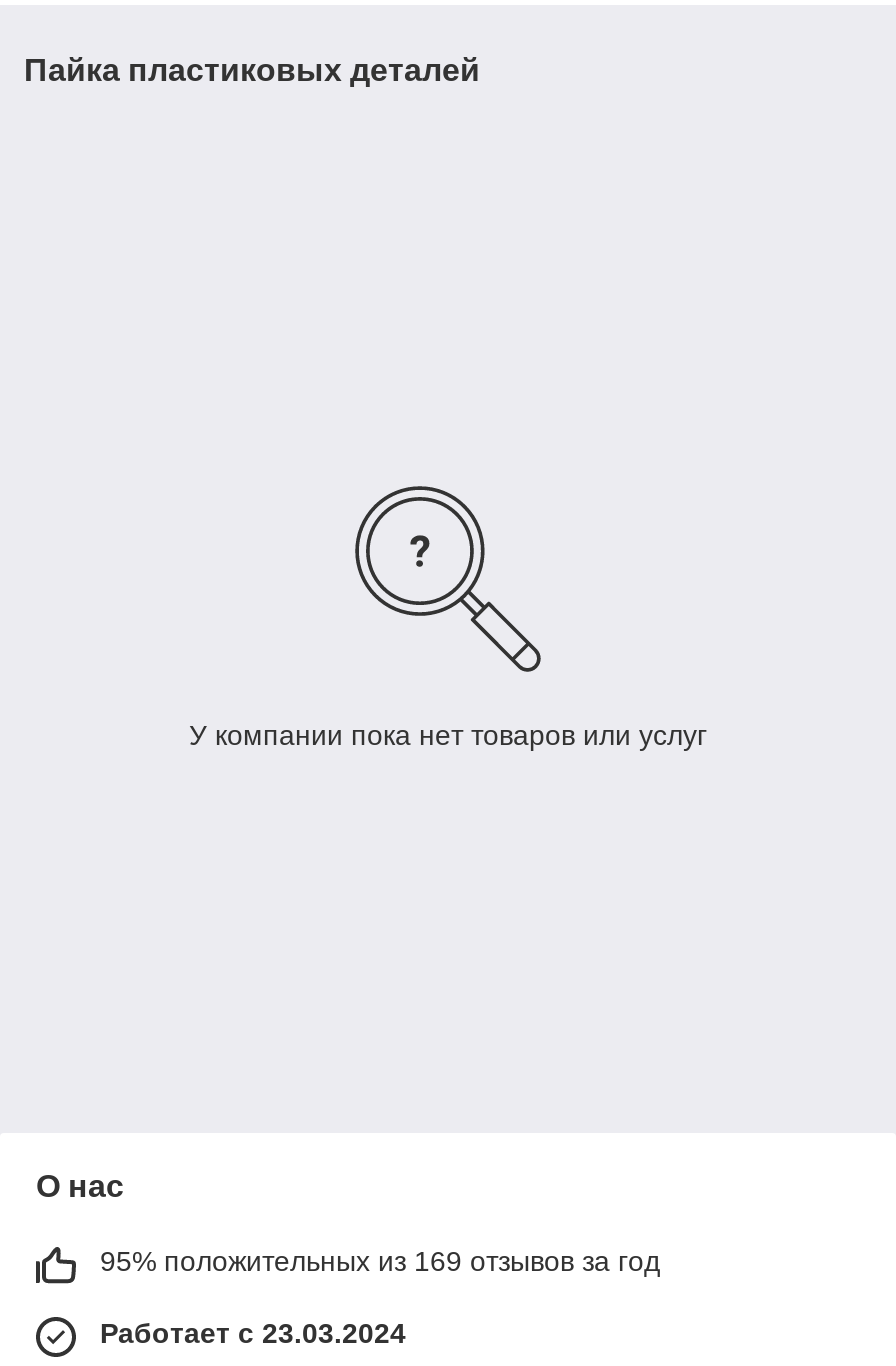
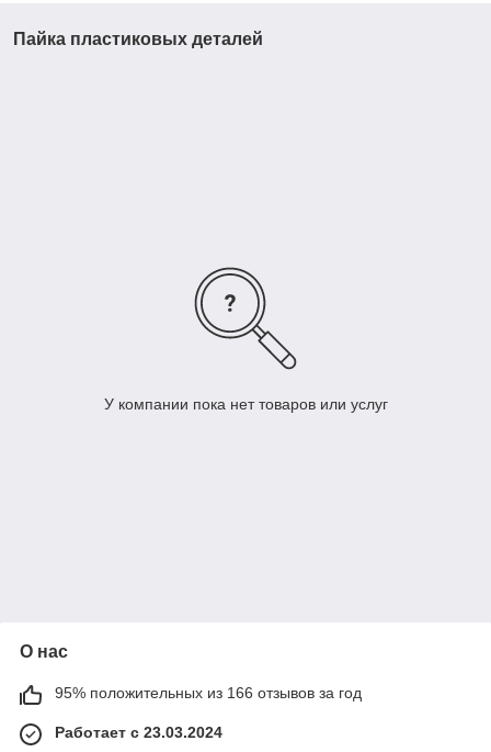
- 95% положительных из 169 отзывов за год
+ 95% положительных из 166 отзывов за год
